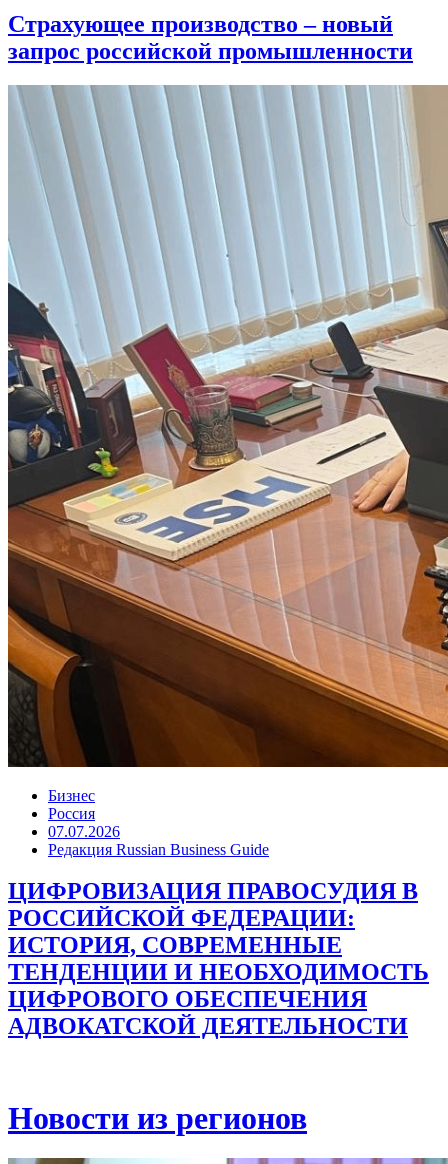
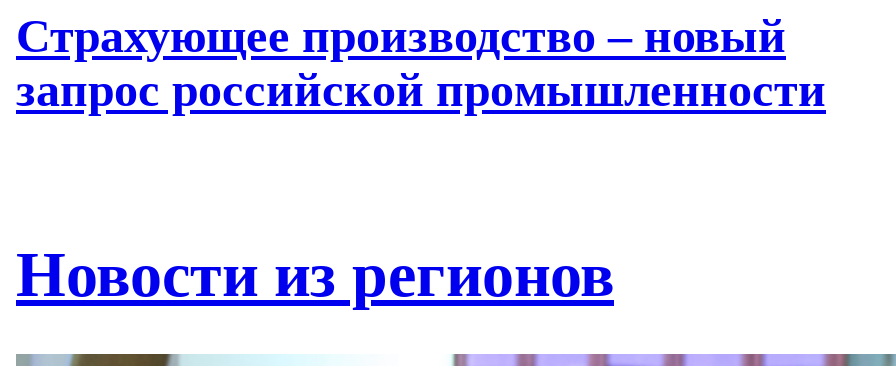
- [image]
- Бизнес
- Россия
- 07.07.2026
- Редакция Russian Business Guide
- ЦИФРОВИЗАЦИЯ ПРАВОСУДИЯ В
- РОССИЙСКОЙ ФЕДЕРАЦИИ:
- ИСТОРИЯ, СОВРЕМЕННЫЕ
- ТЕНДЕНЦИИ И НЕОБХОДИМОСТЬ
- ЦИФРОВОГО ОБЕСПЕЧЕНИЯ
- АДВОКАТСКОЙ ДЕЯТЕЛЬНОСТИ
